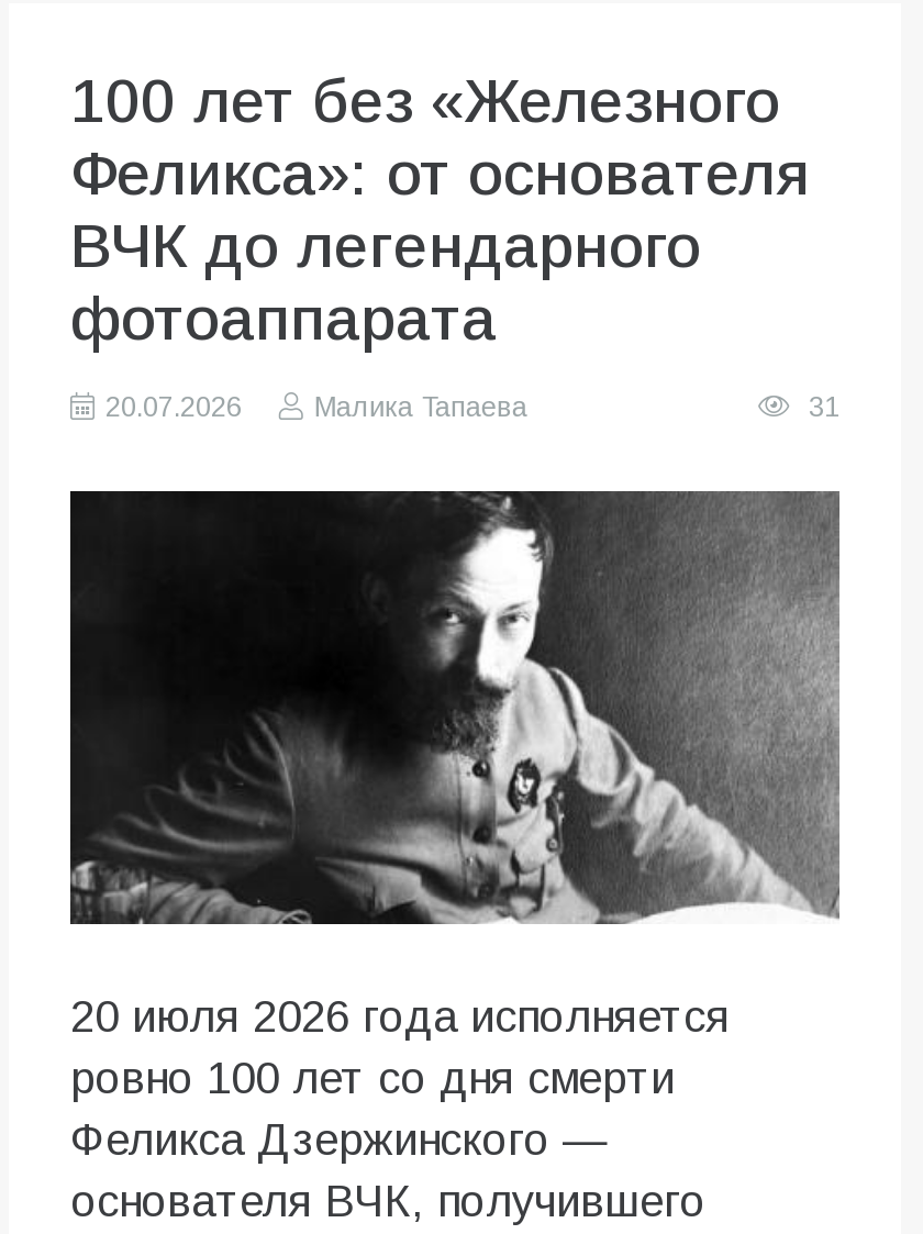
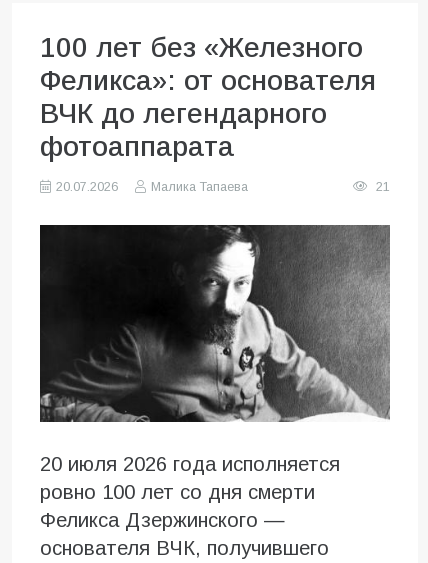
- 31
+ 21
